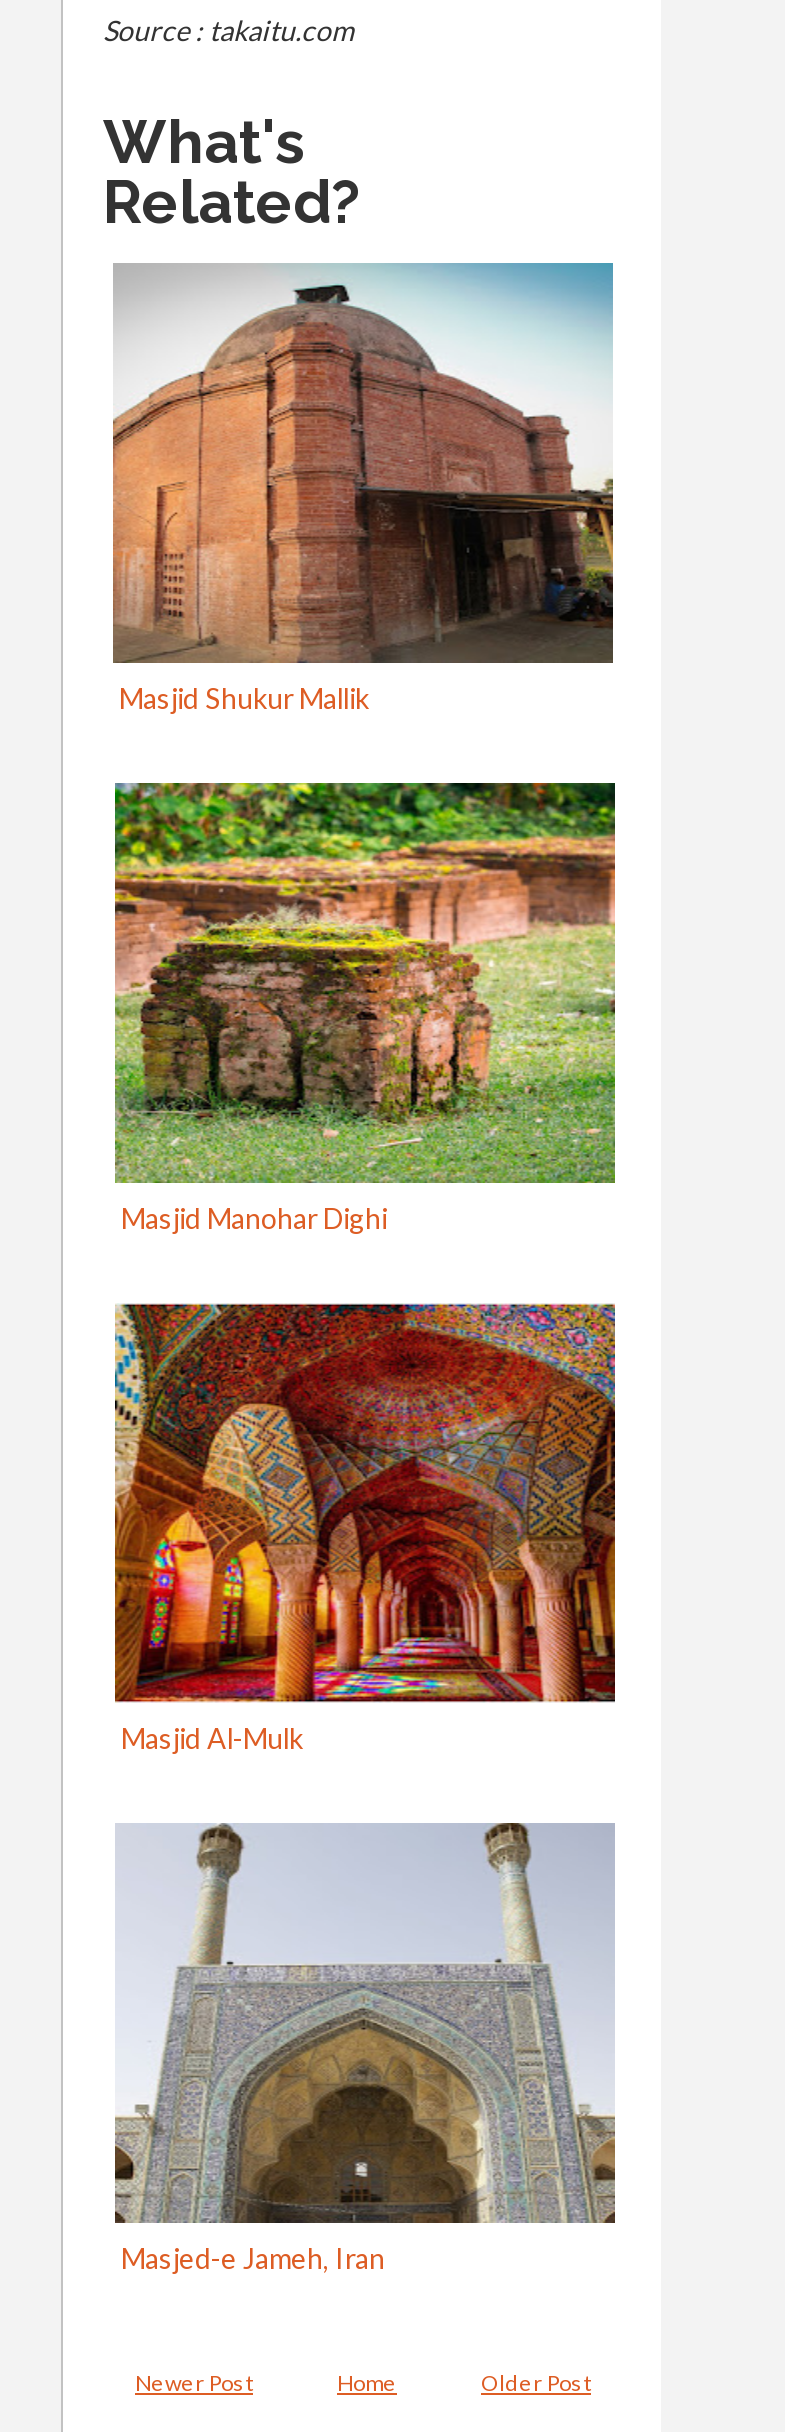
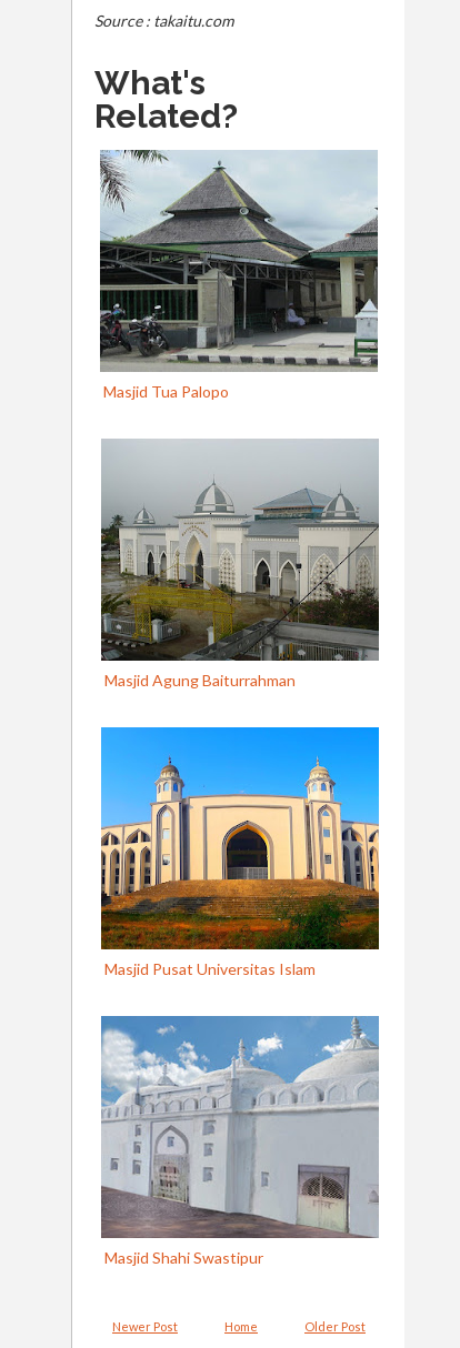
- [image]
- Masjid Shukur Mallik
+ [image]
+ Masjid Tua Palopo

- [image]
- Masjid Manohar Dighi
+ [image]
+ Masjid Agung Baiturrahman

- [image]
- Masjid Al-Mulk
+ [image]
+ Masjid Pusat Universitas Islam

- [image]
- Masjed-e Jameh, Iran
+ [image]
+ Masjid Shahi Swastipur
